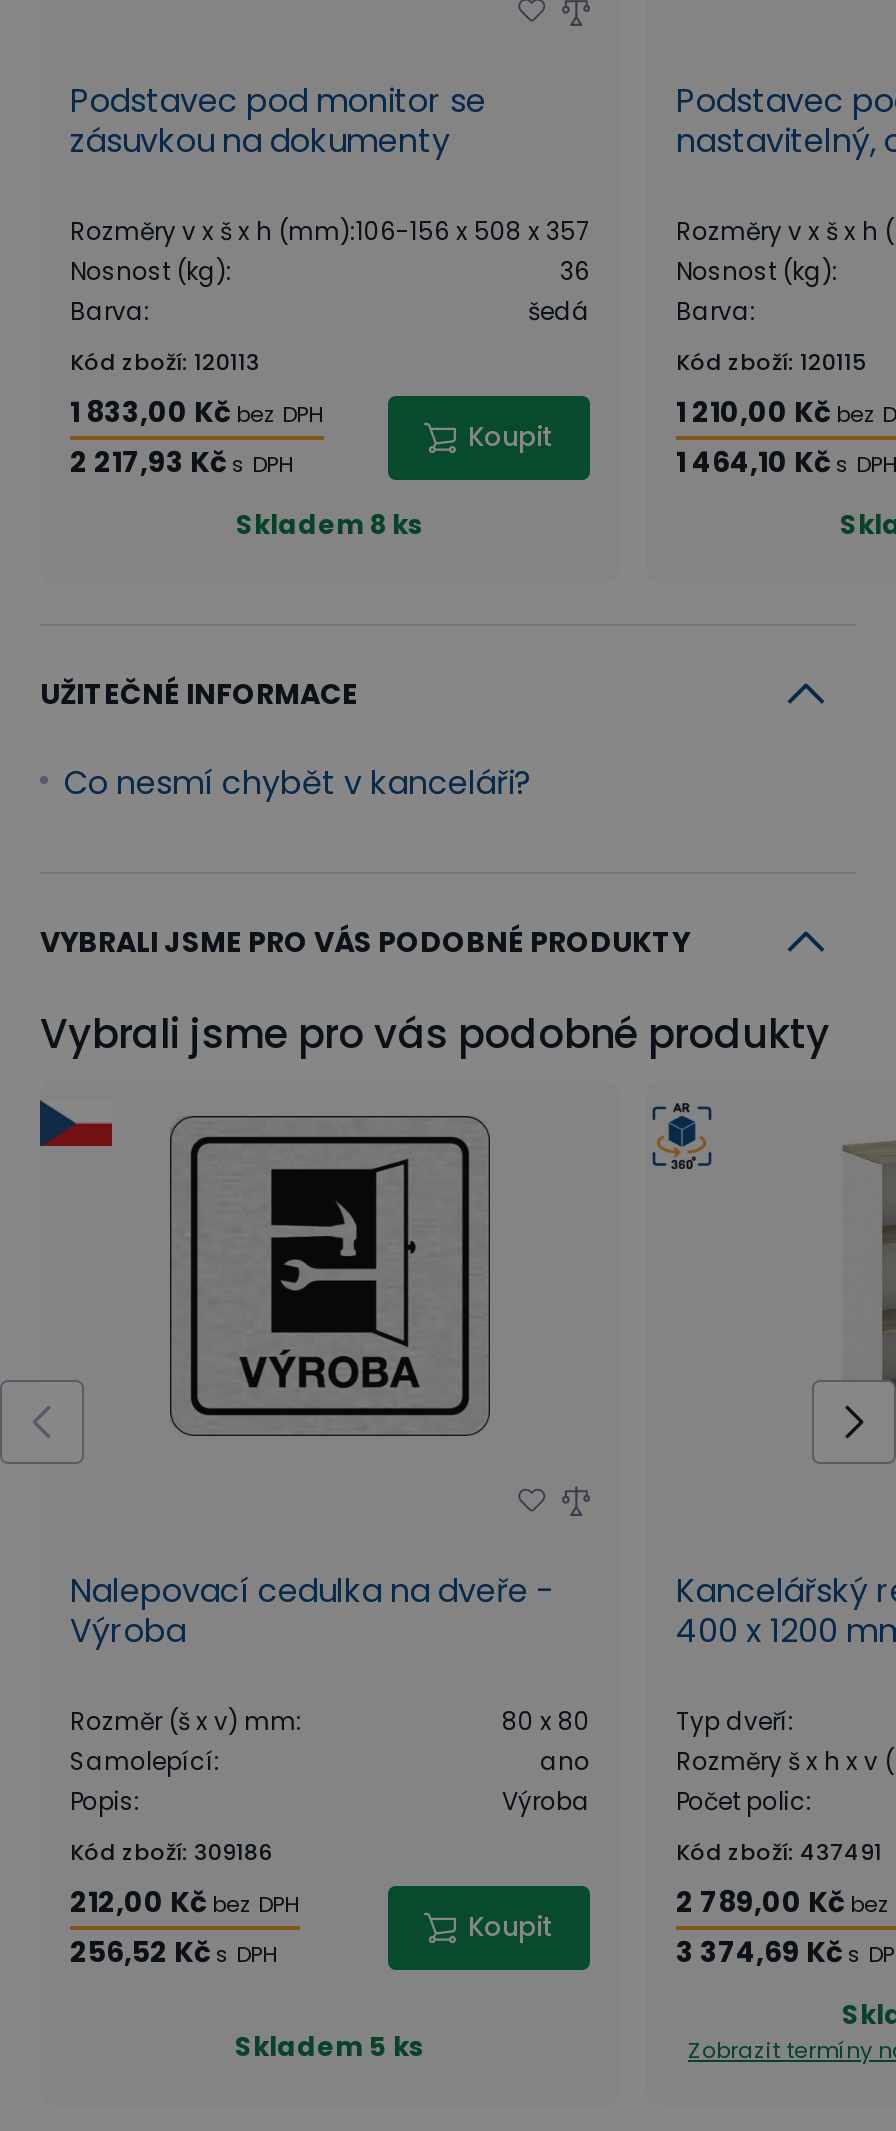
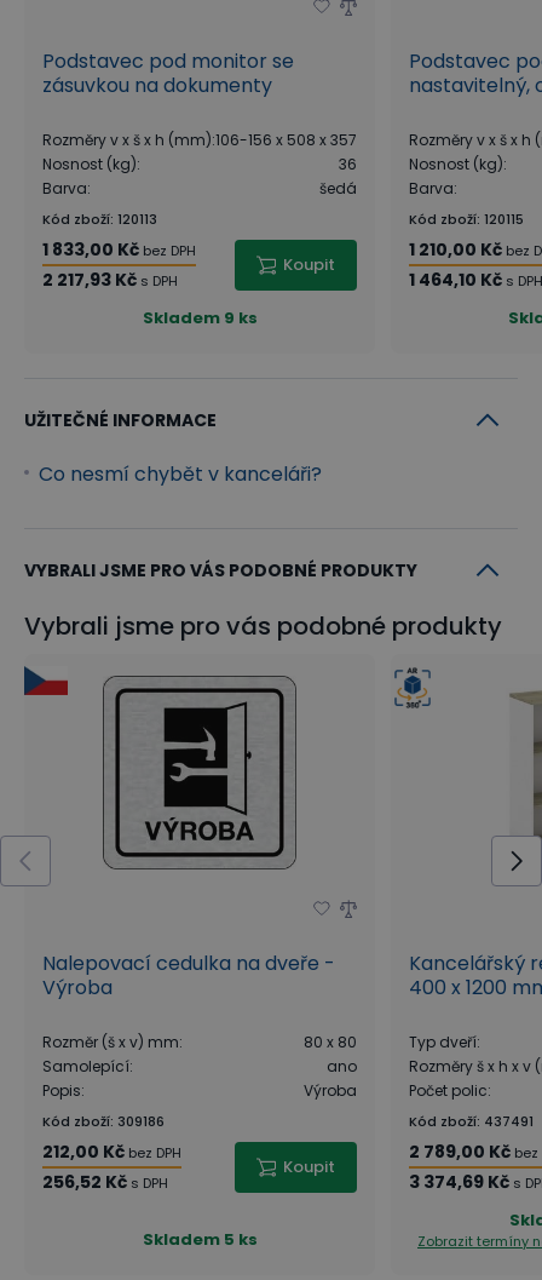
- Skladem 8 ks
+ Skladem 9 ks
